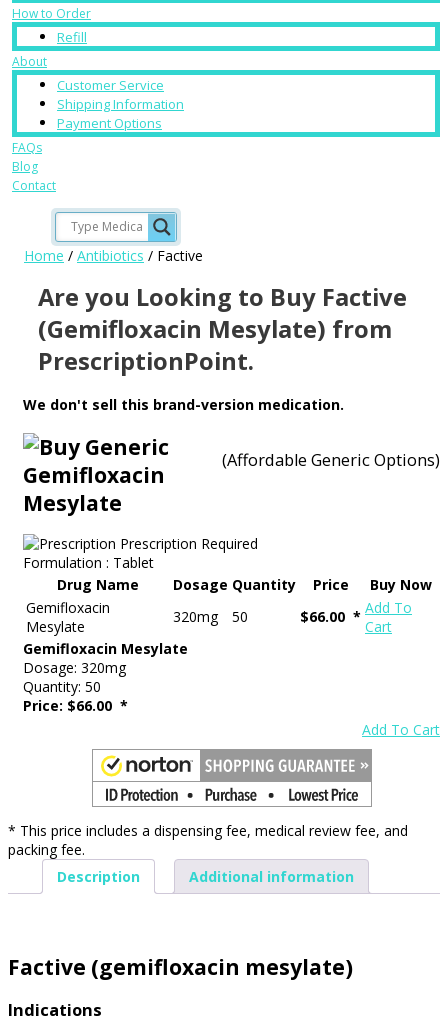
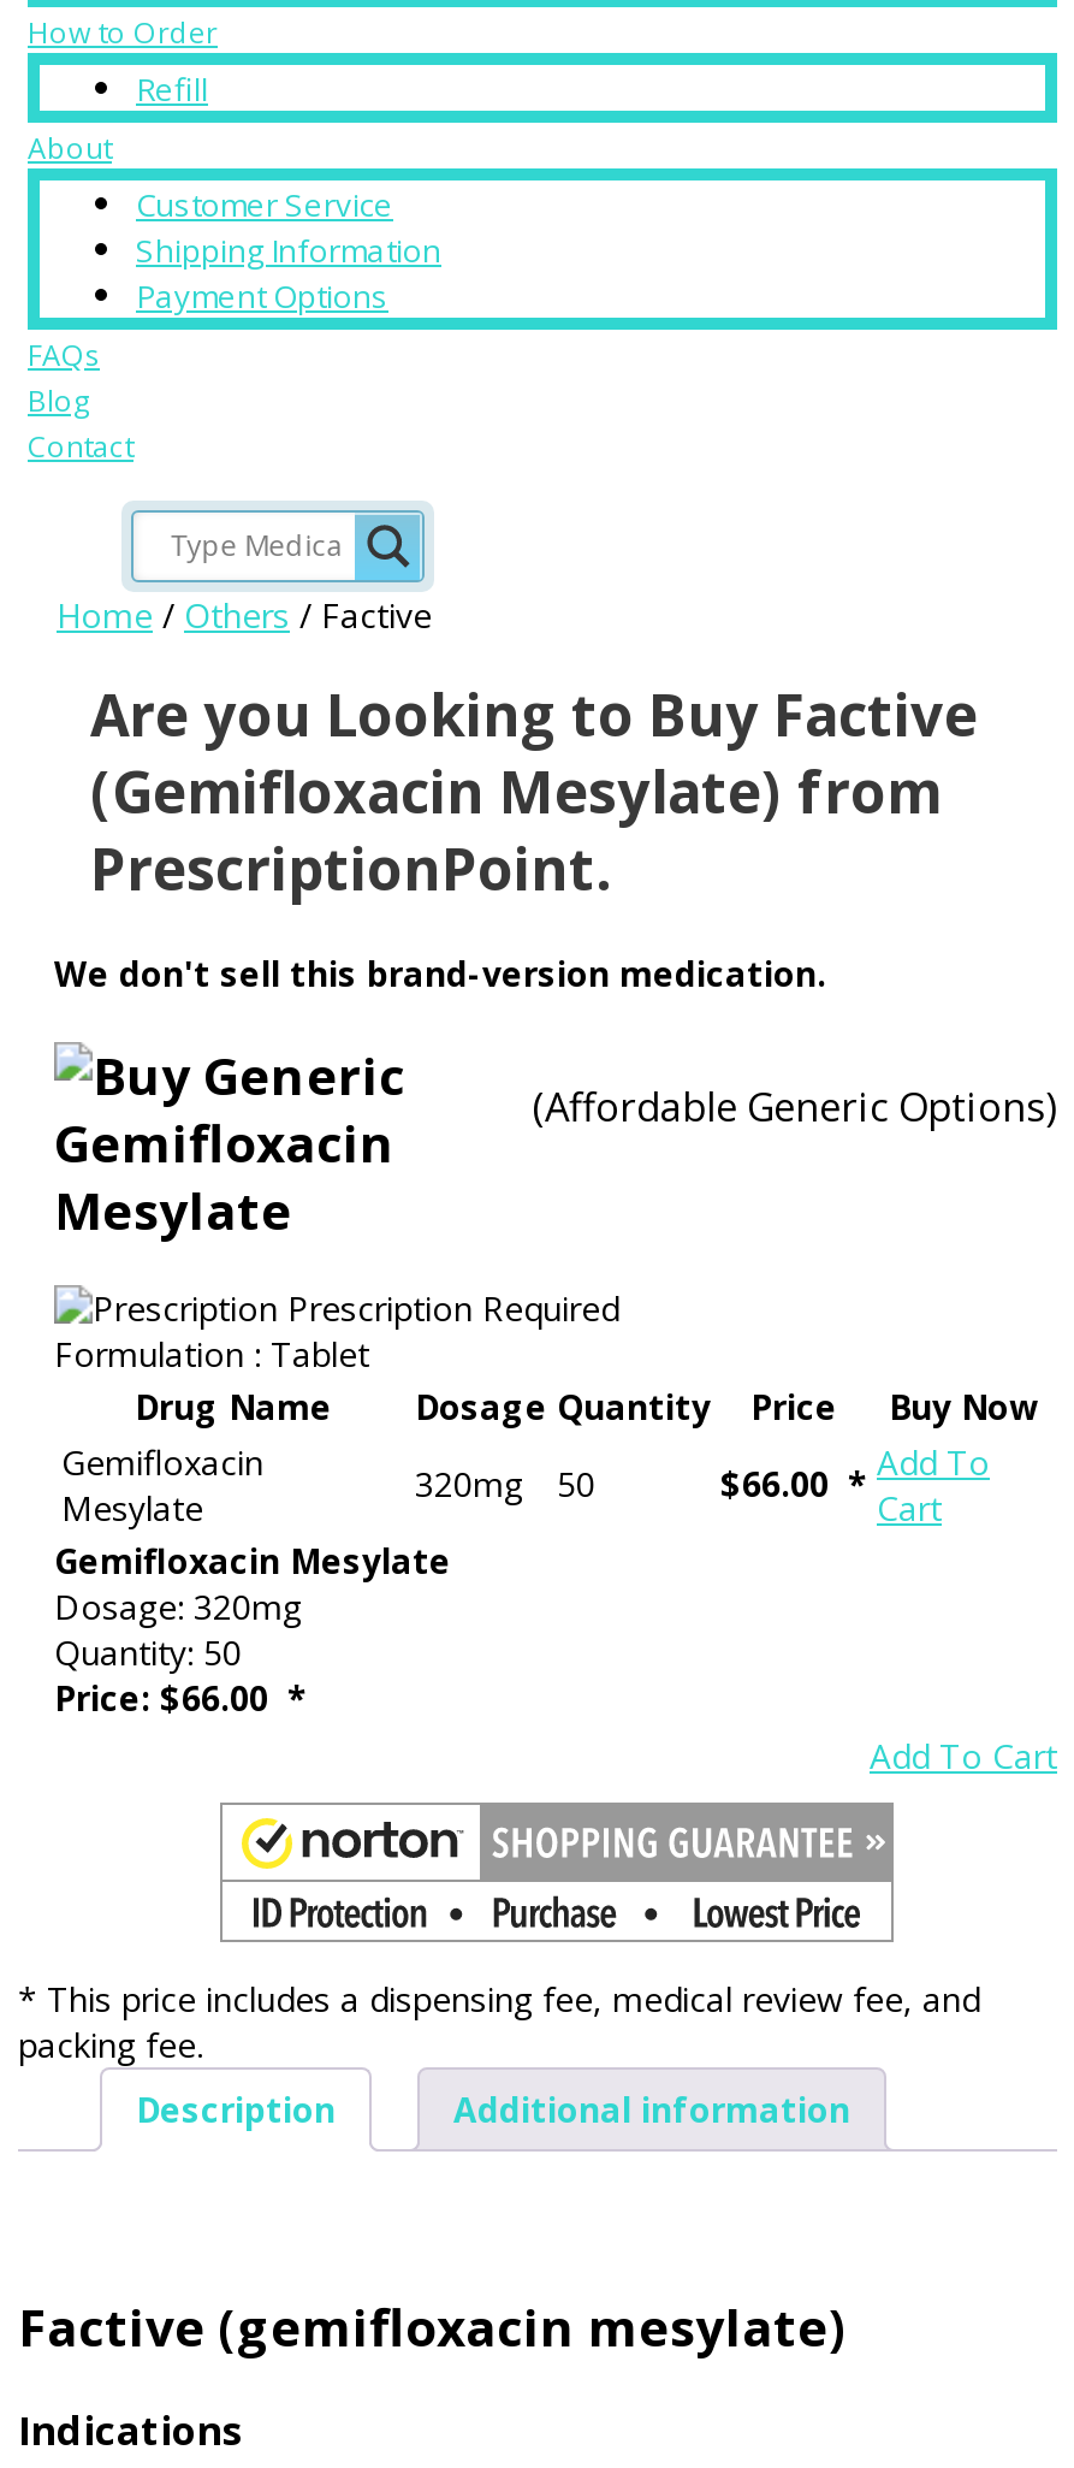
- Home / Antibiotics / Factive
+ Home / Others / Factive
